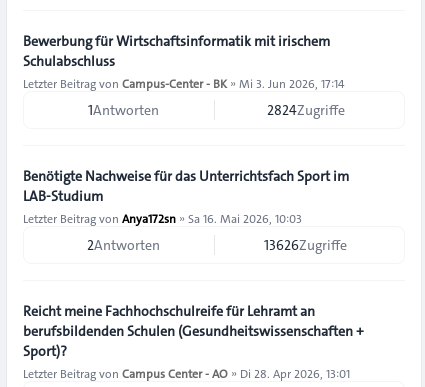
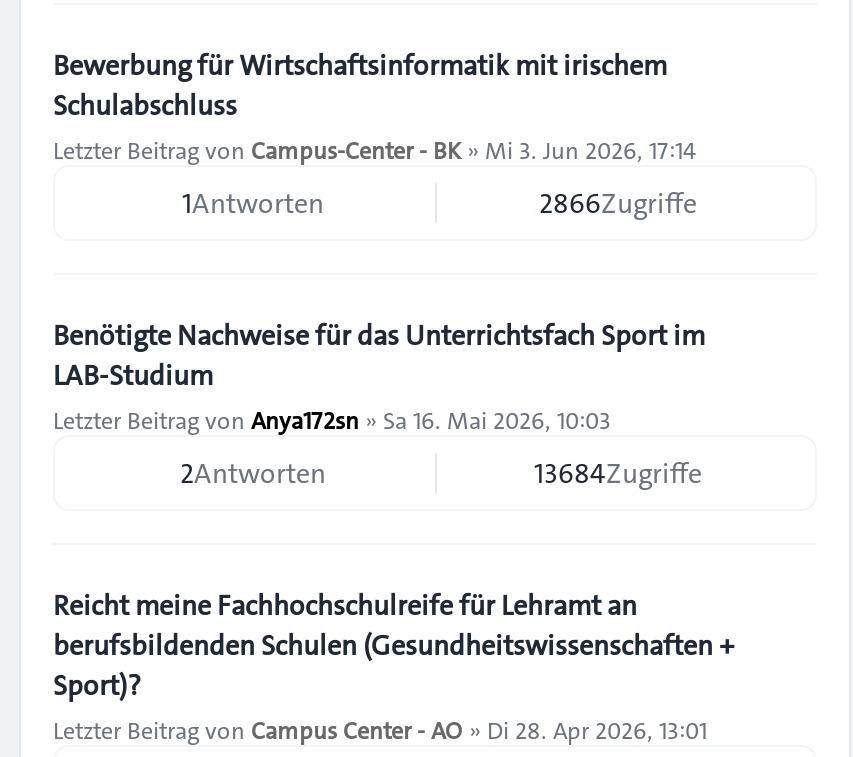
- 2824Zugriffe
+ 2866Zugriffe

- 13626Zugriffe
+ 13684Zugriffe
